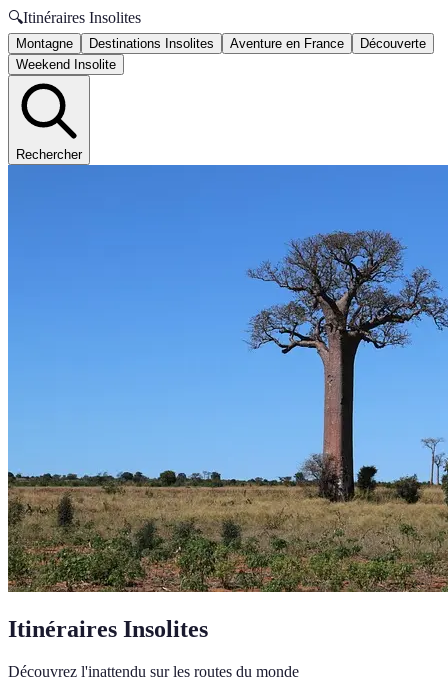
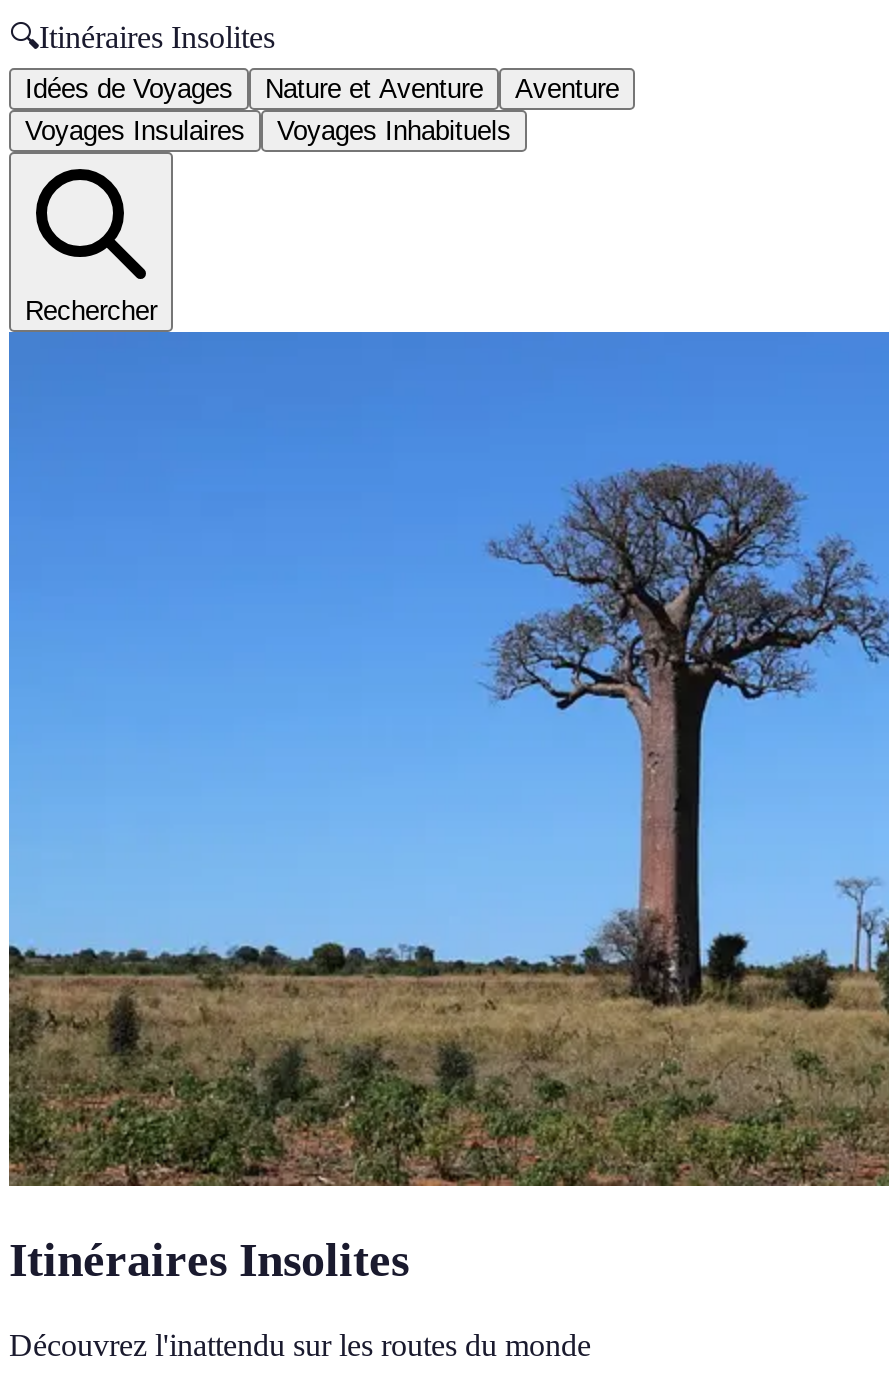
- Montagne
- Destinations Insolites
- Aventure en France
- Découverte
- Weekend Insolite
+ Idées de Voyages
+ Nature et Aventure
+ Aventure
+ Voyages Insulaires
+ Voyages Inhabituels
